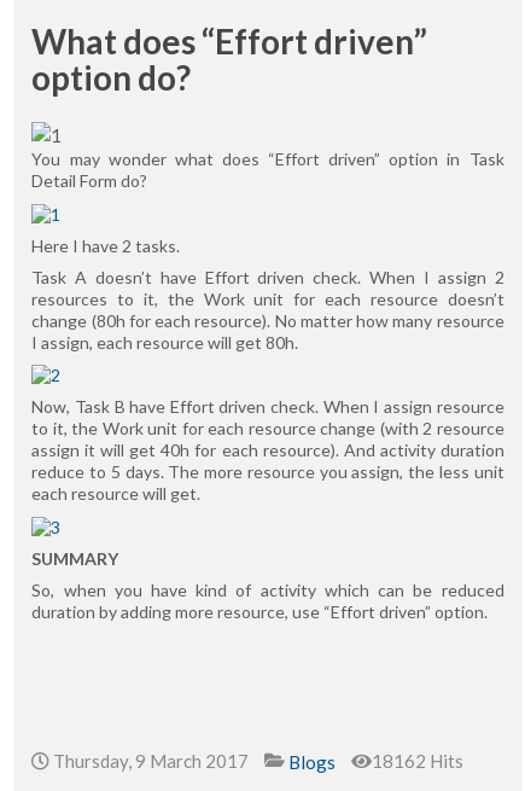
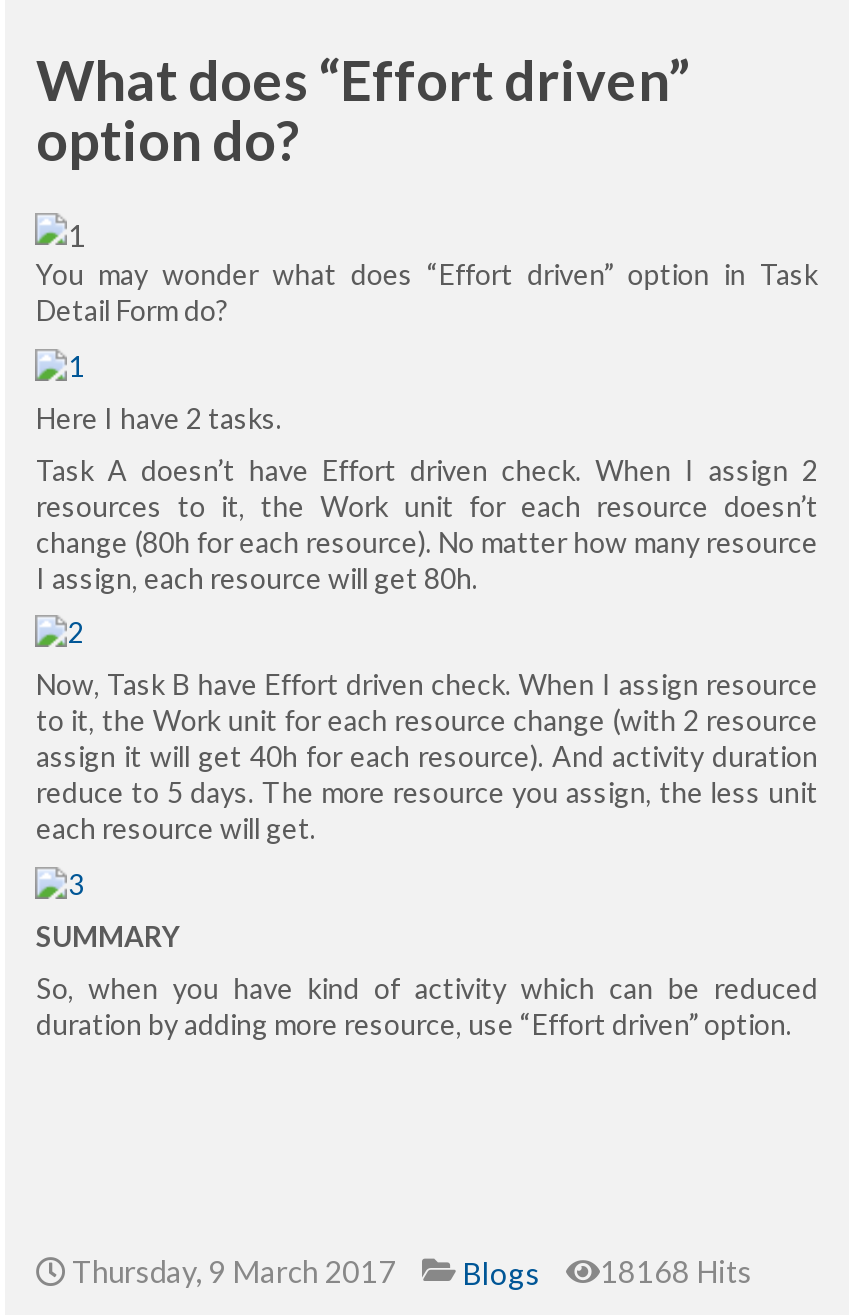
- Thursday, 9 March 2017 Blogs 18162 Hits
+ Thursday, 9 March 2017 Blogs 18168 Hits
